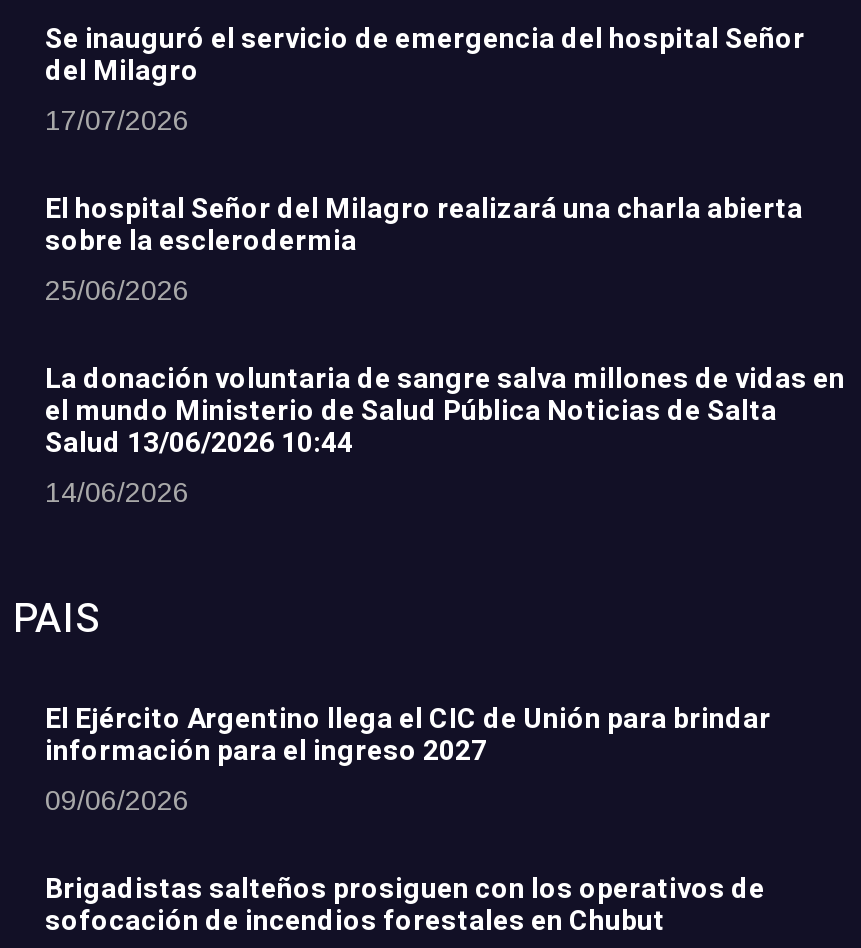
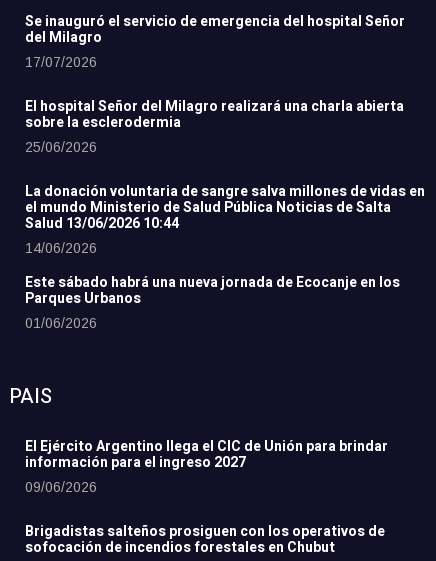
+ Este sábado habrá una nueva jornada de Ecocanje en los
+ Parques Urbanos
+ 01/06/2026
